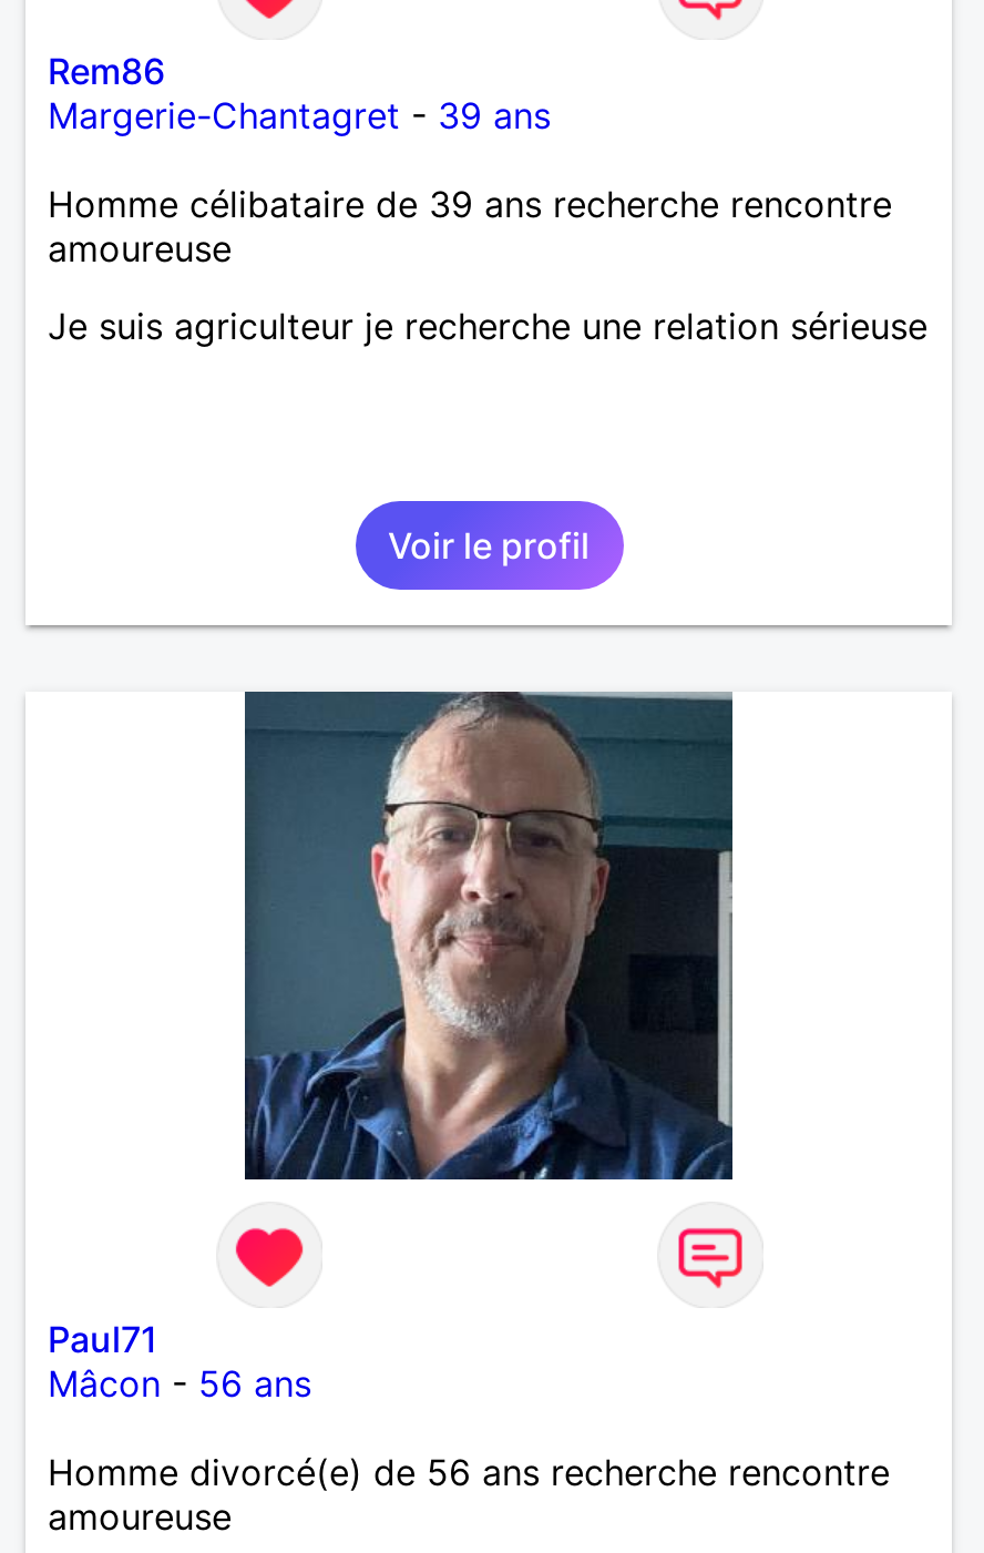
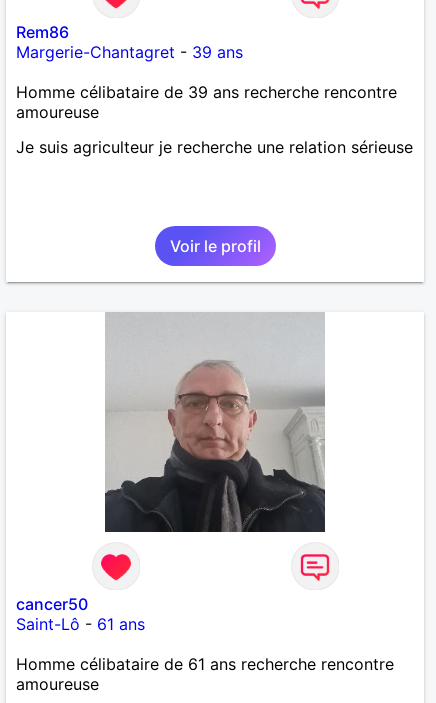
- [image]
+ [image]

- Paul71
- Mâcon - 56 ans
+ cancer50
+ Saint-Lô - 61 ans

- Homme divorcé(e) de 56 ans recherche rencontre
+ Homme célibataire de 61 ans recherche rencontre
